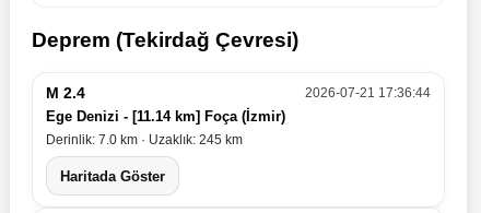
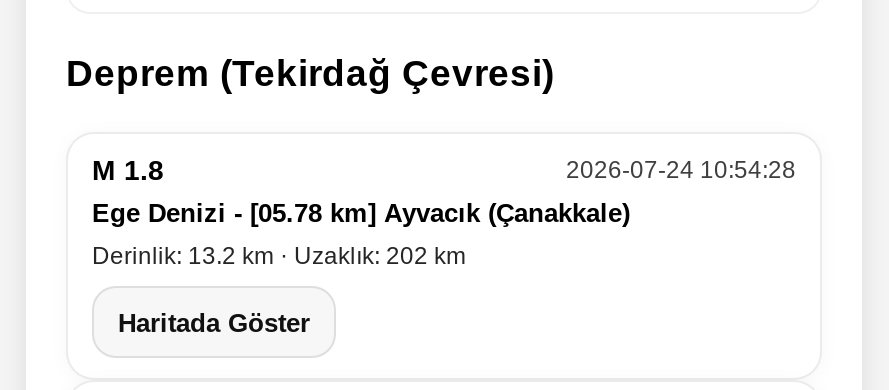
- M 2.4
+ M 1.8

- 2026-07-21 17:36:44
+ 2026-07-24 10:54:28

- Ege Denizi - [11.14 km] Foça (İzmir)
+ Ege Denizi - [05.78 km] Ayvacık (Çanakkale)

- Derinlik: 7.0 km · Uzaklık: 245 km
+ Derinlik: 13.2 km · Uzaklık: 202 km
